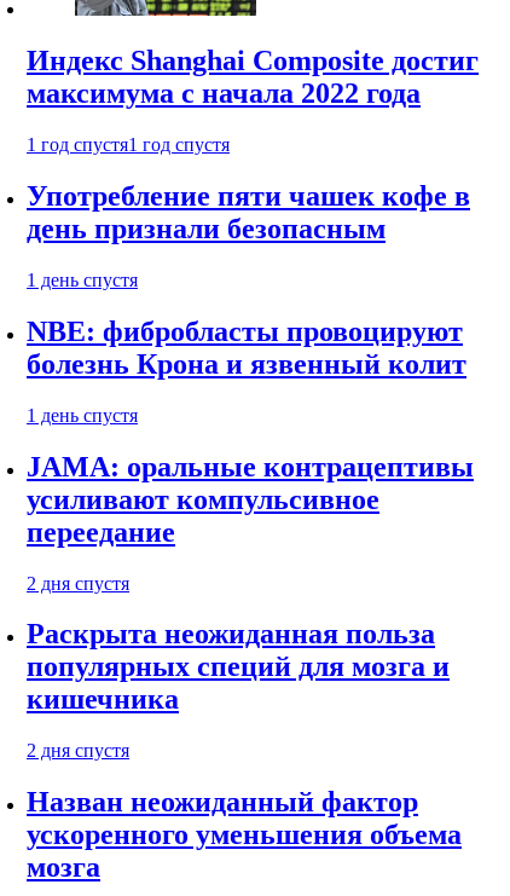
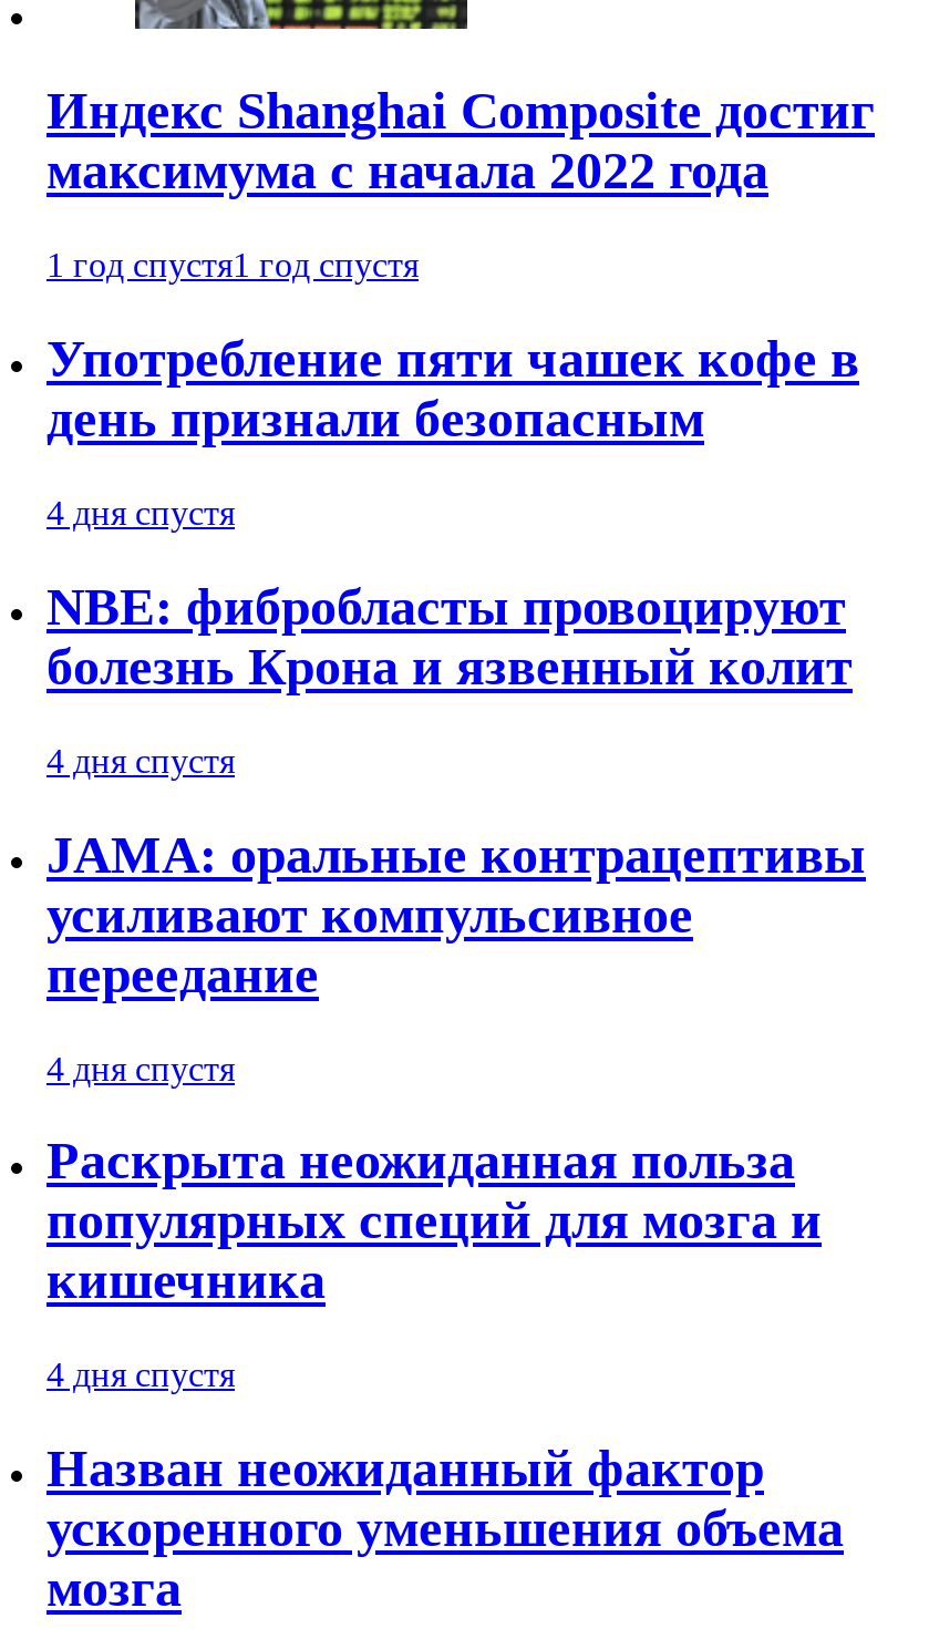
- 1 день спустя
+ 4 дня спустя

- 1 день спустя
+ 4 дня спустя

- 2 дня спустя
+ 4 дня спустя

- 2 дня спустя
+ 4 дня спустя
